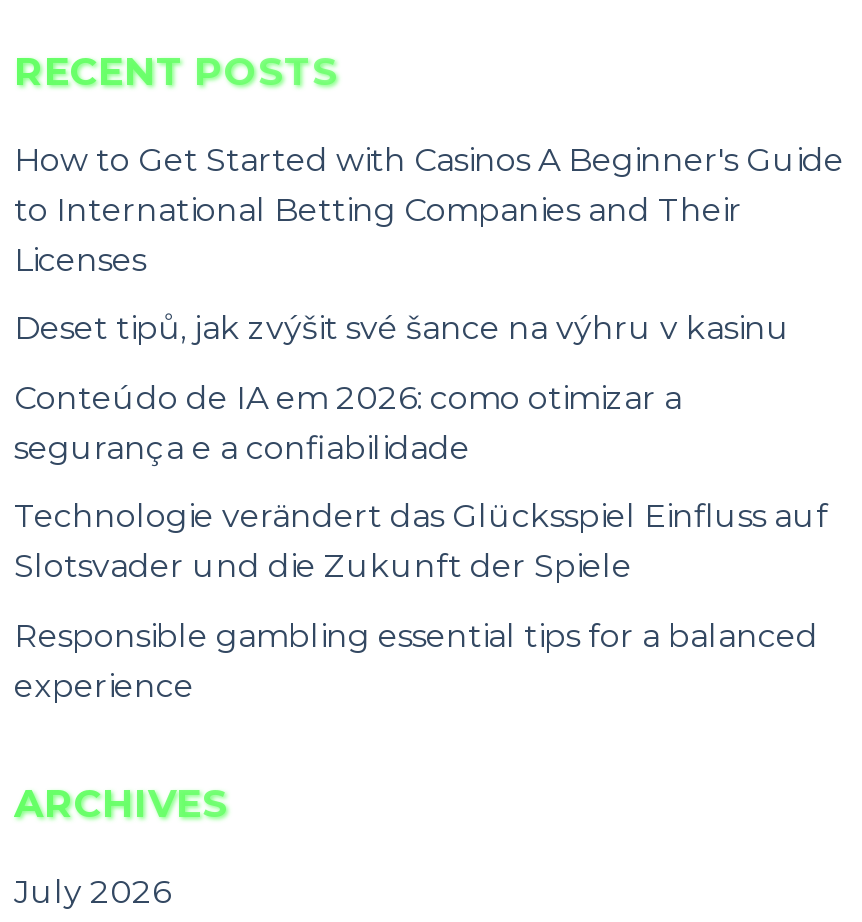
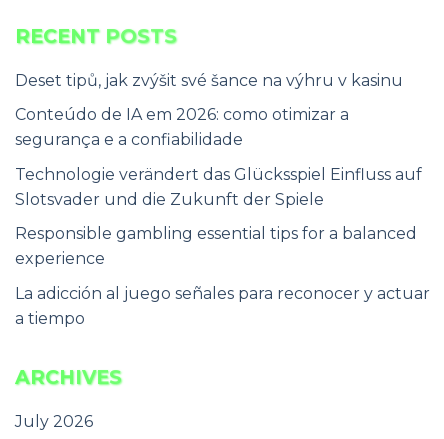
- How to Get Started with Casinos A Beginner's Guide
- to International Betting Companies and Their
- Licenses

moved up: Deset tipů, jak zvýšit své šance na výhru v kasinu | Conteúdo de IA em 2026: como otimizar a | segurança e a confiabilidade | Technologie verändert das Glücksspiel Einfluss auf | Slotsvader und die Zukunft der Spiele | Responsible gambling essential tips for a balanced | experience

+ La adicción al juego señales para reconocer y actuar
+ a tiempo
